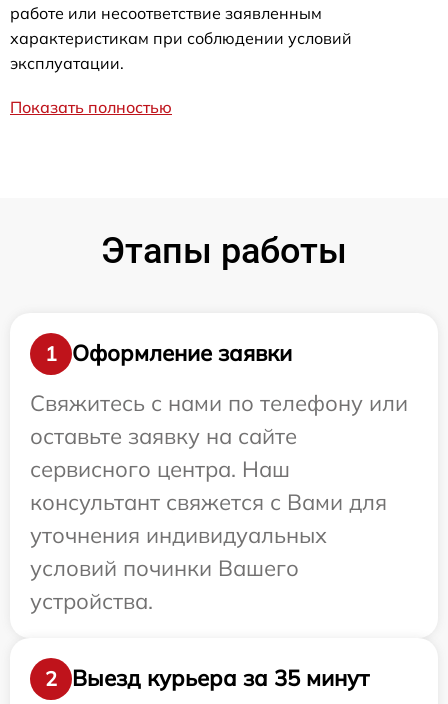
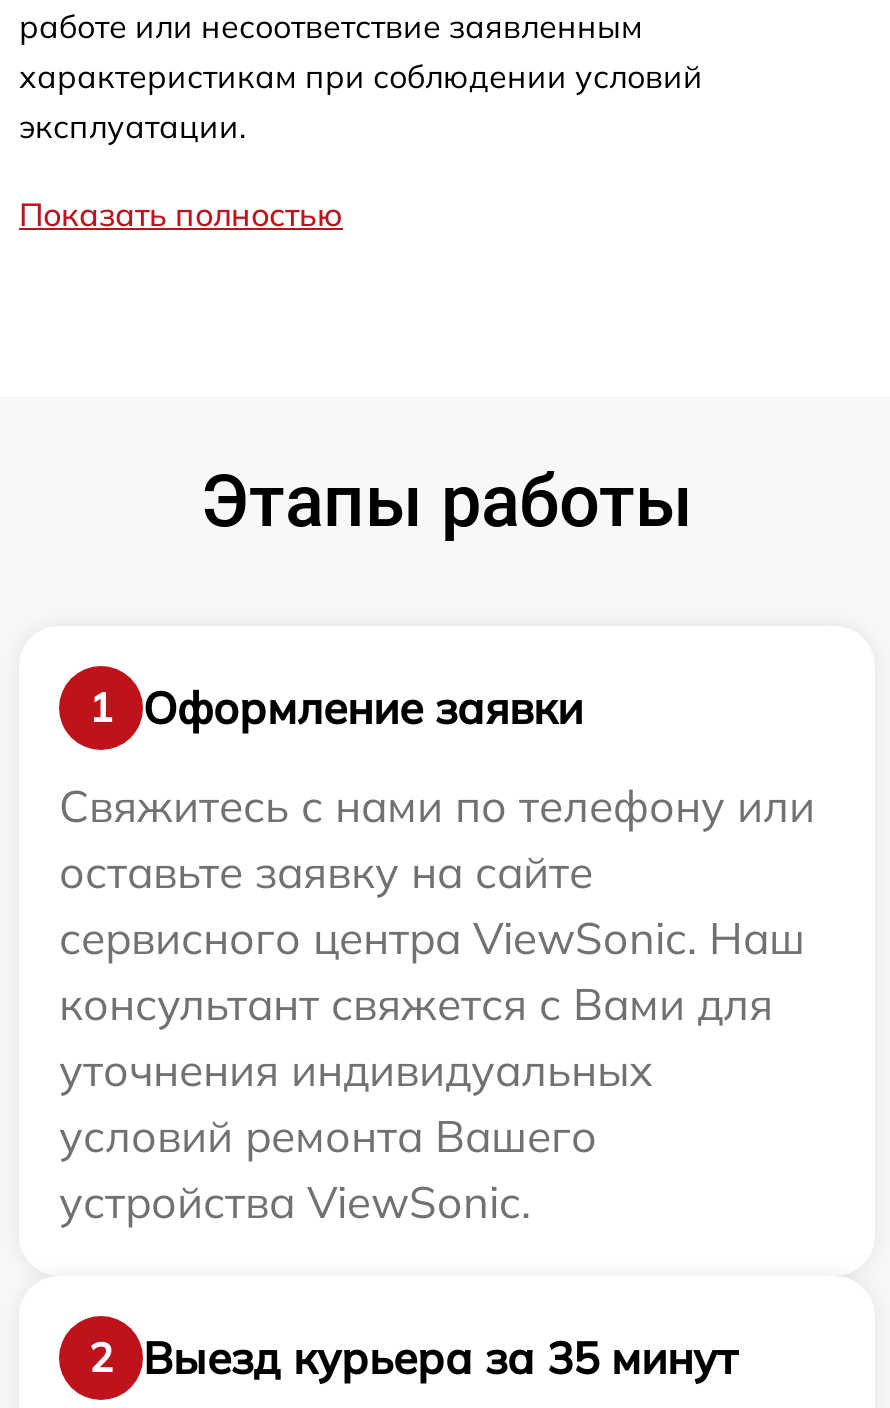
- сервисного центра. Наш
+ сервисного центра ViewSonic. Наш

- условий починки Вашего
- устройства.
+ условий ремонта Вашего
+ устройства ViewSonic.
